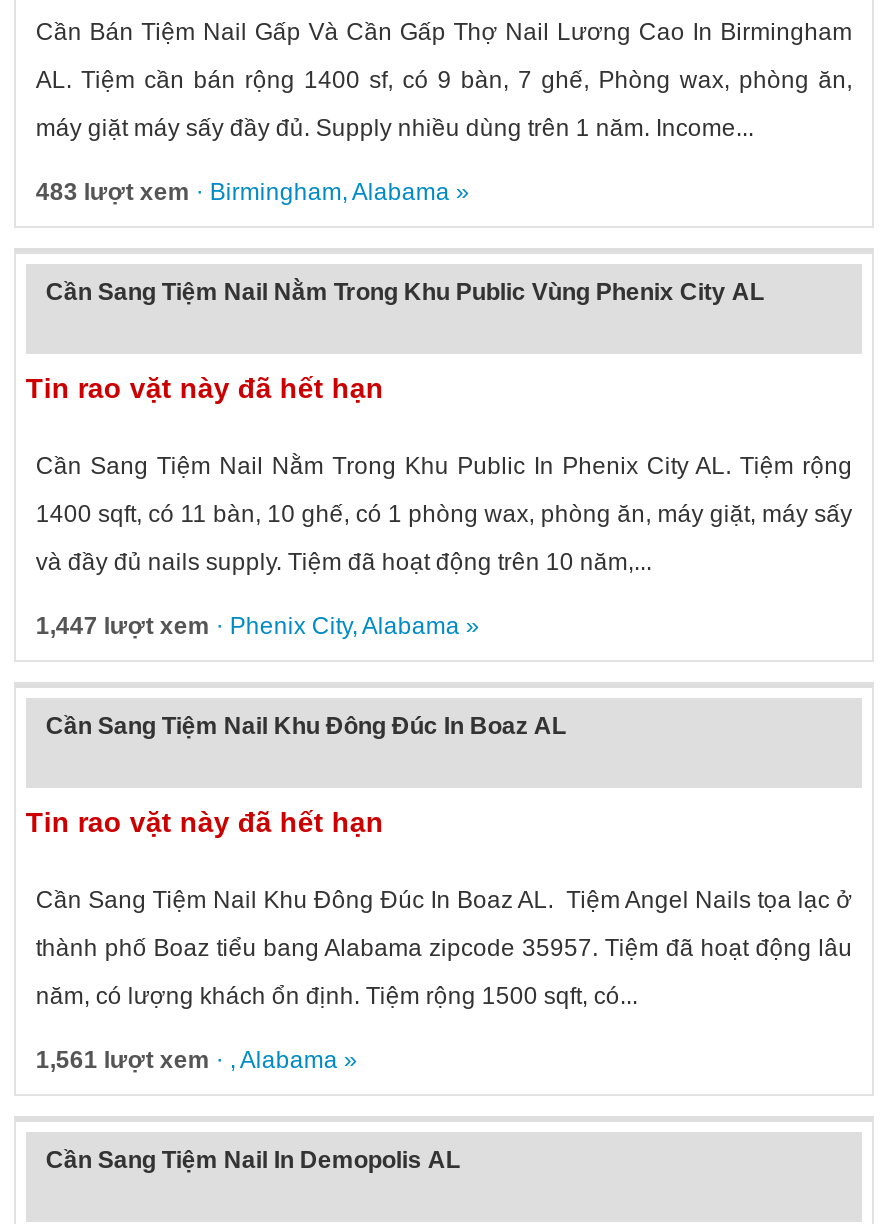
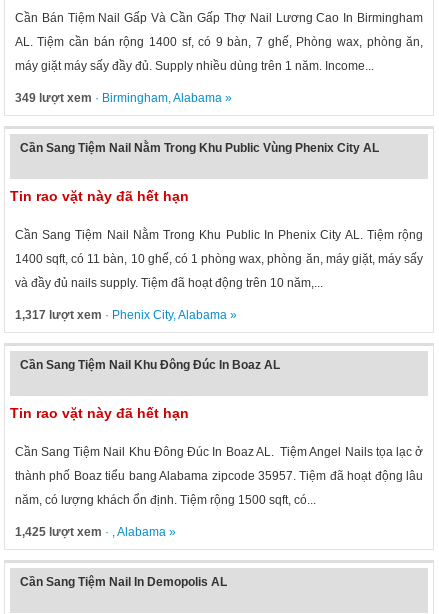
- 483 lượt xem · Birmingham, Alabama»
+ 349 lượt xem · Birmingham, Alabama»

- 1,447 lượt xem · Phenix City, Alabama»
+ 1,317 lượt xem · Phenix City, Alabama»

- 1,561 lượt xem · , Alabama»
+ 1,425 lượt xem · , Alabama»
